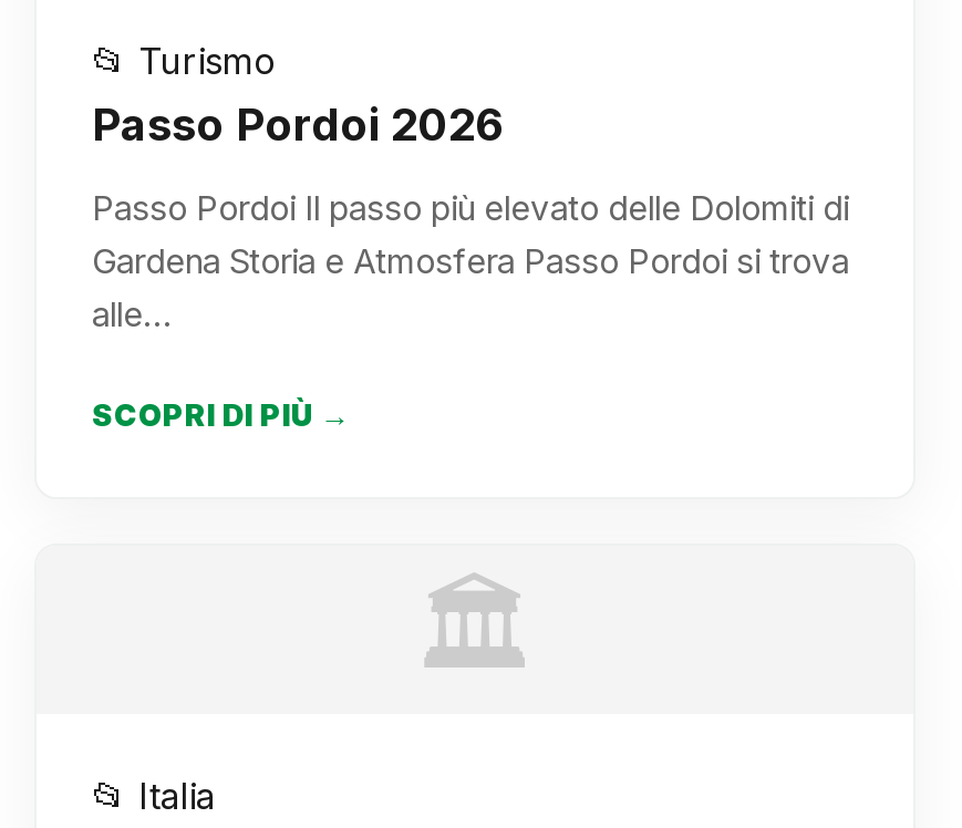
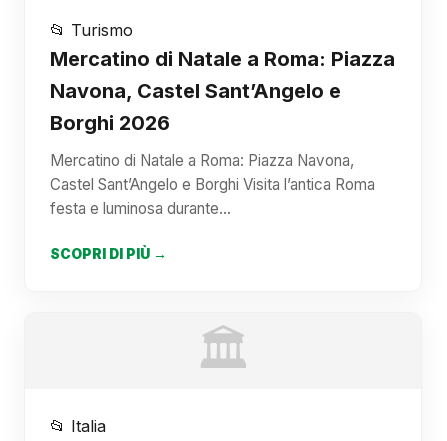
- Passo Pordoi 2026
+ Mercatino di Natale a Roma: Piazza
+ Navona, Castel Sant’Angelo e
+ Borghi 2026

- Passo Pordoi Il passo più elevato delle Dolomiti di
- Gardena Storia e Atmosfera Passo Pordoi si trova
- alle…
+ Mercatino di Natale a Roma: Piazza Navona,
+ Castel Sant’Angelo e Borghi Visita l’antica Roma
+ festa e luminosa durante…
